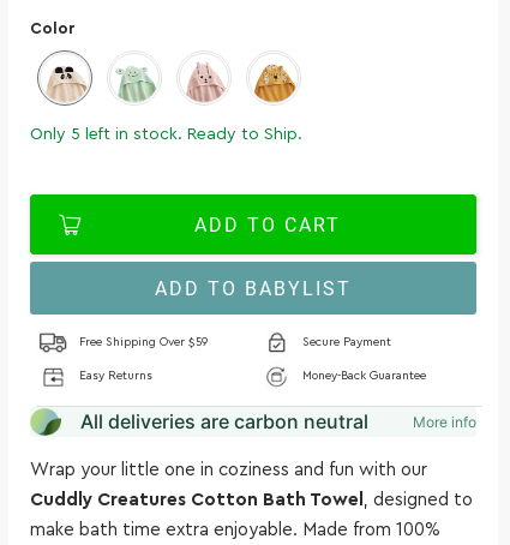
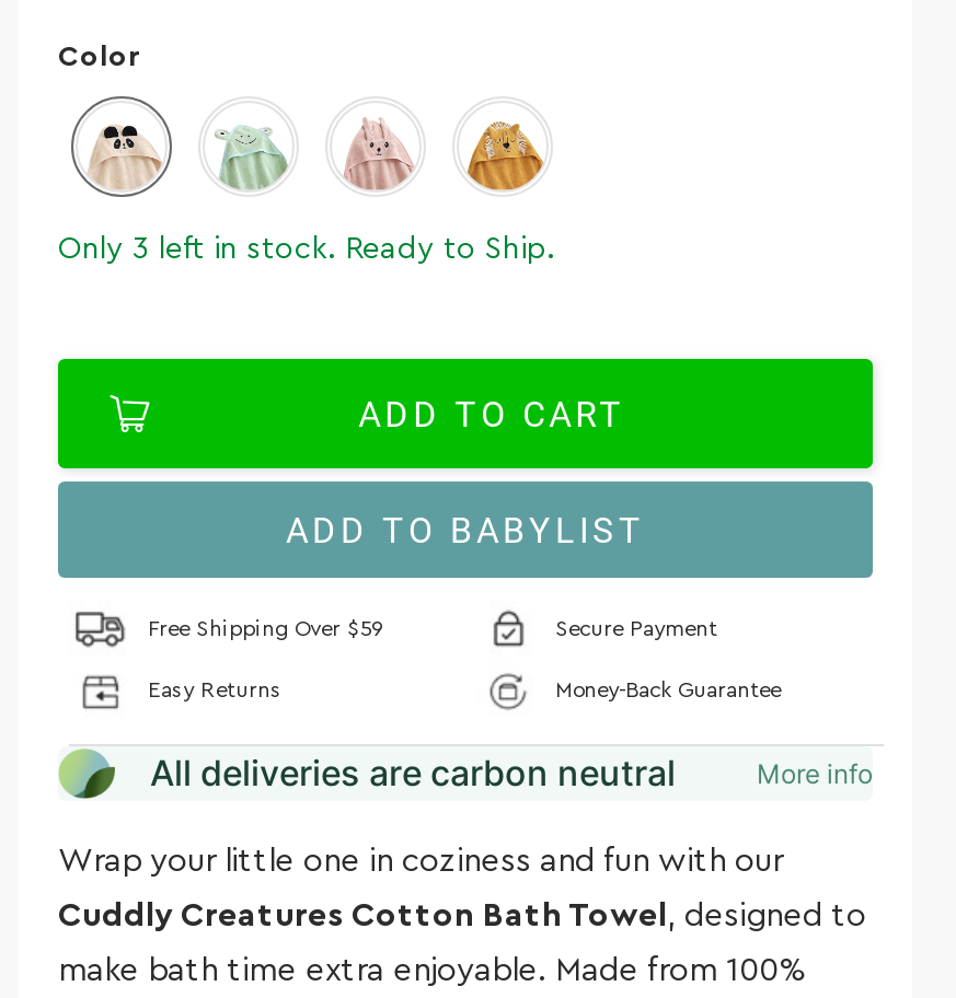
- Only 5 left in stock. Ready to Ship.
+ Only 3 left in stock. Ready to Ship.
